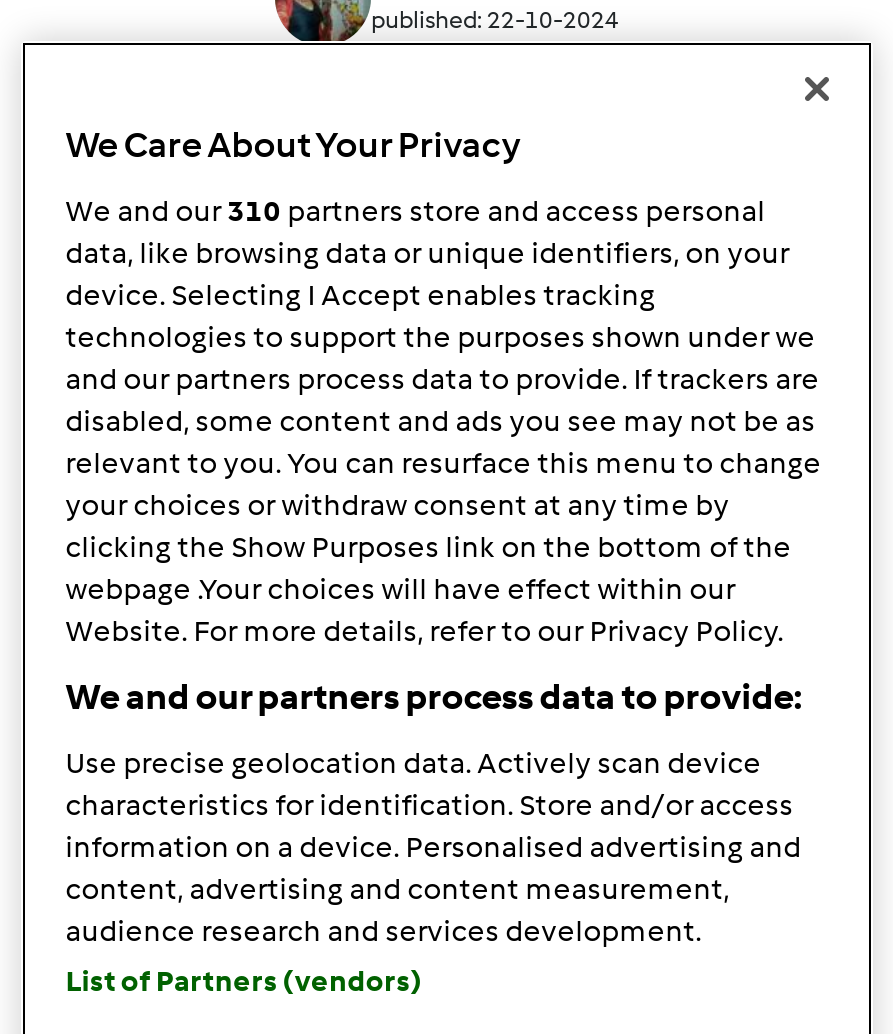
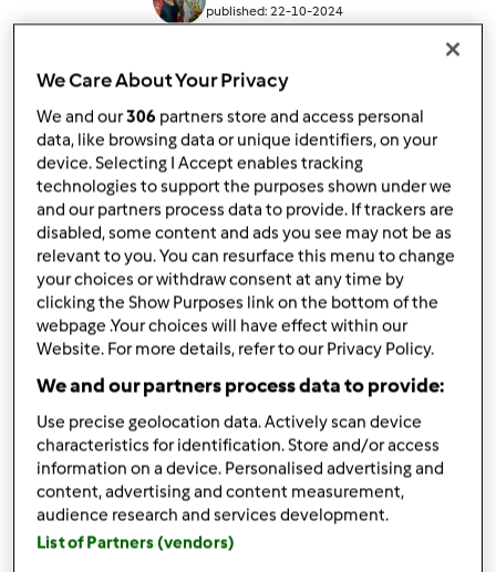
- We and our310 partners store and access personal
+ We and our306 partners store and access personal
